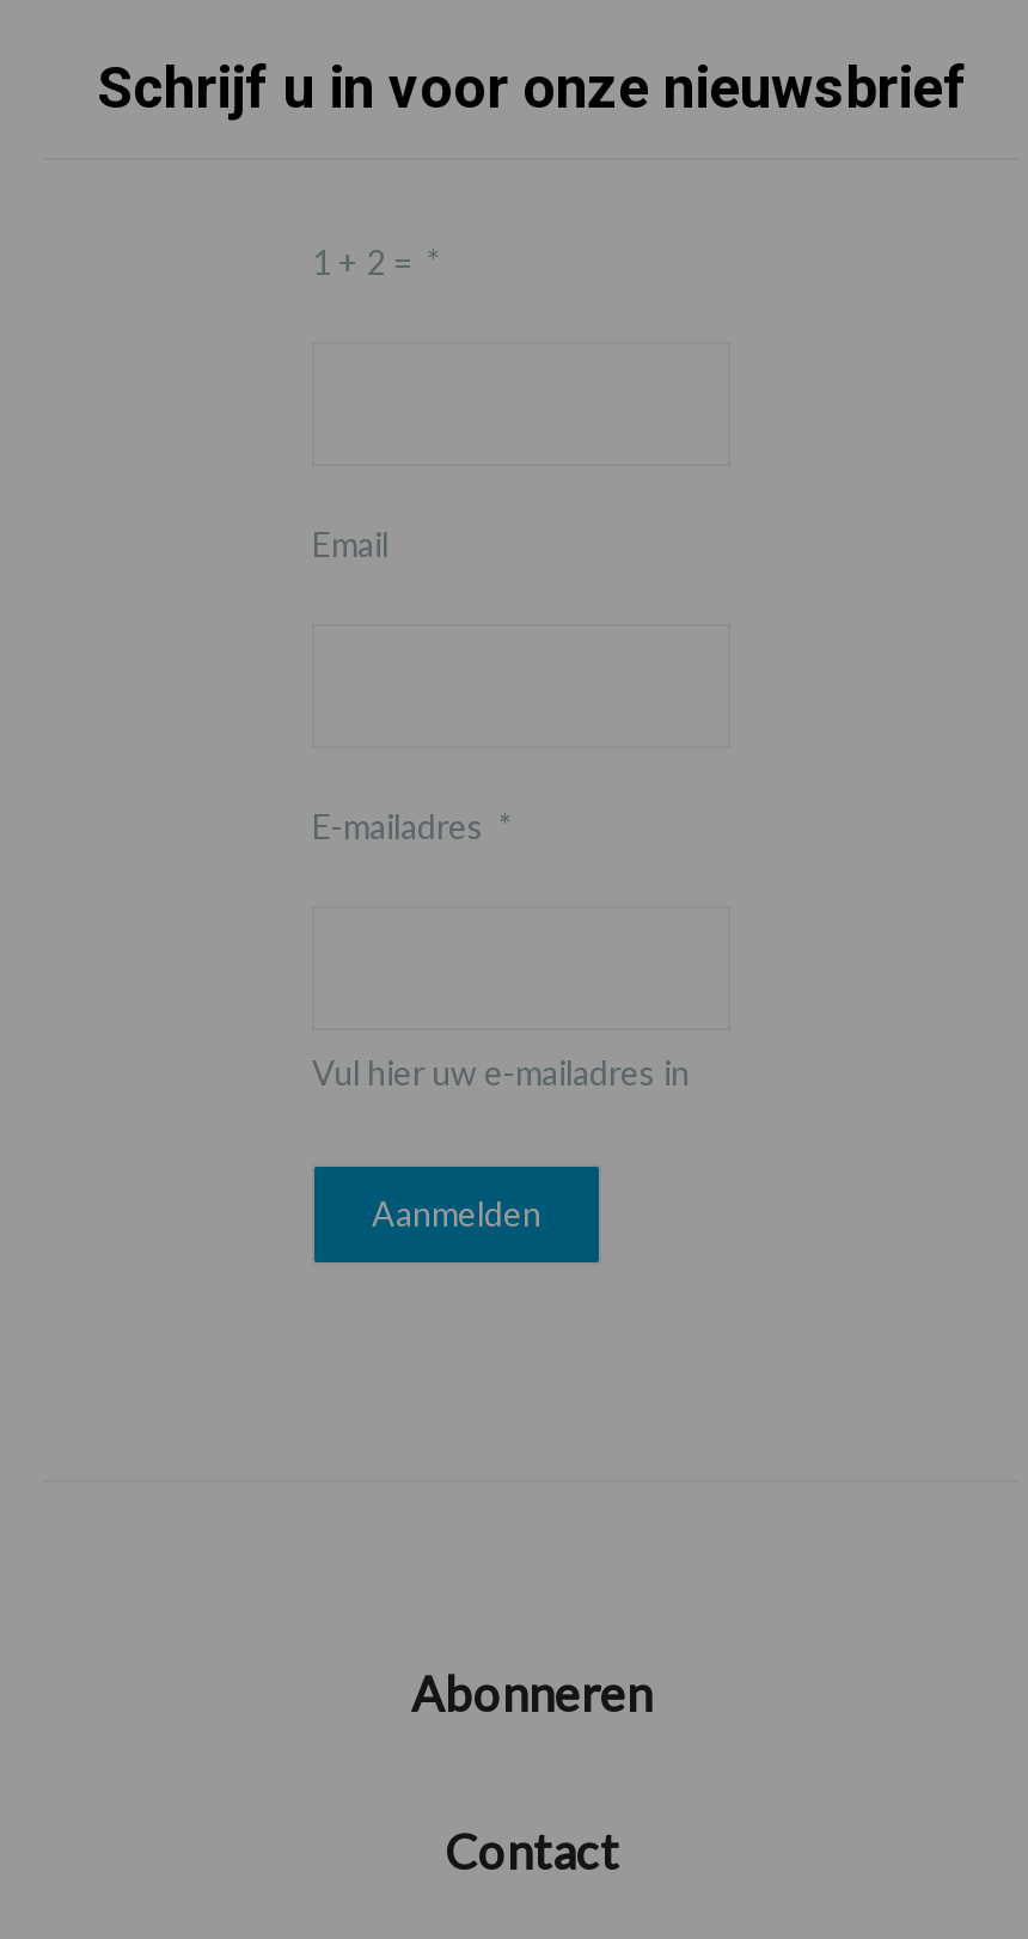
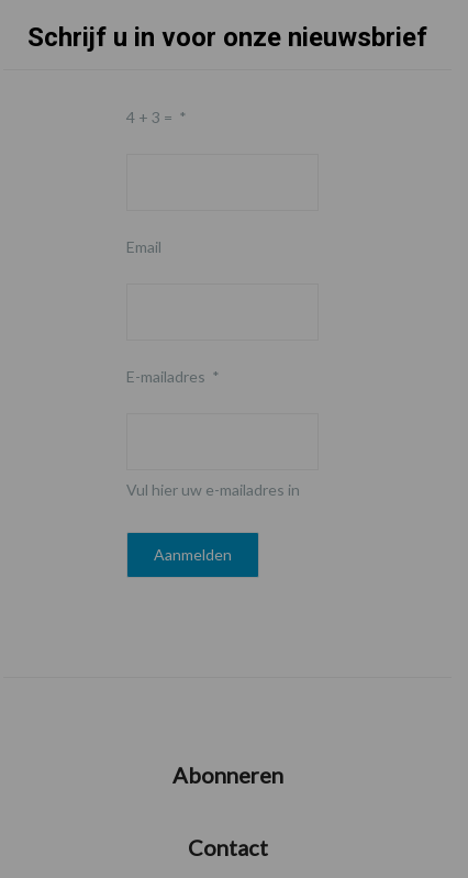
- 1 + 2 = *
+ 4 + 3 = *
